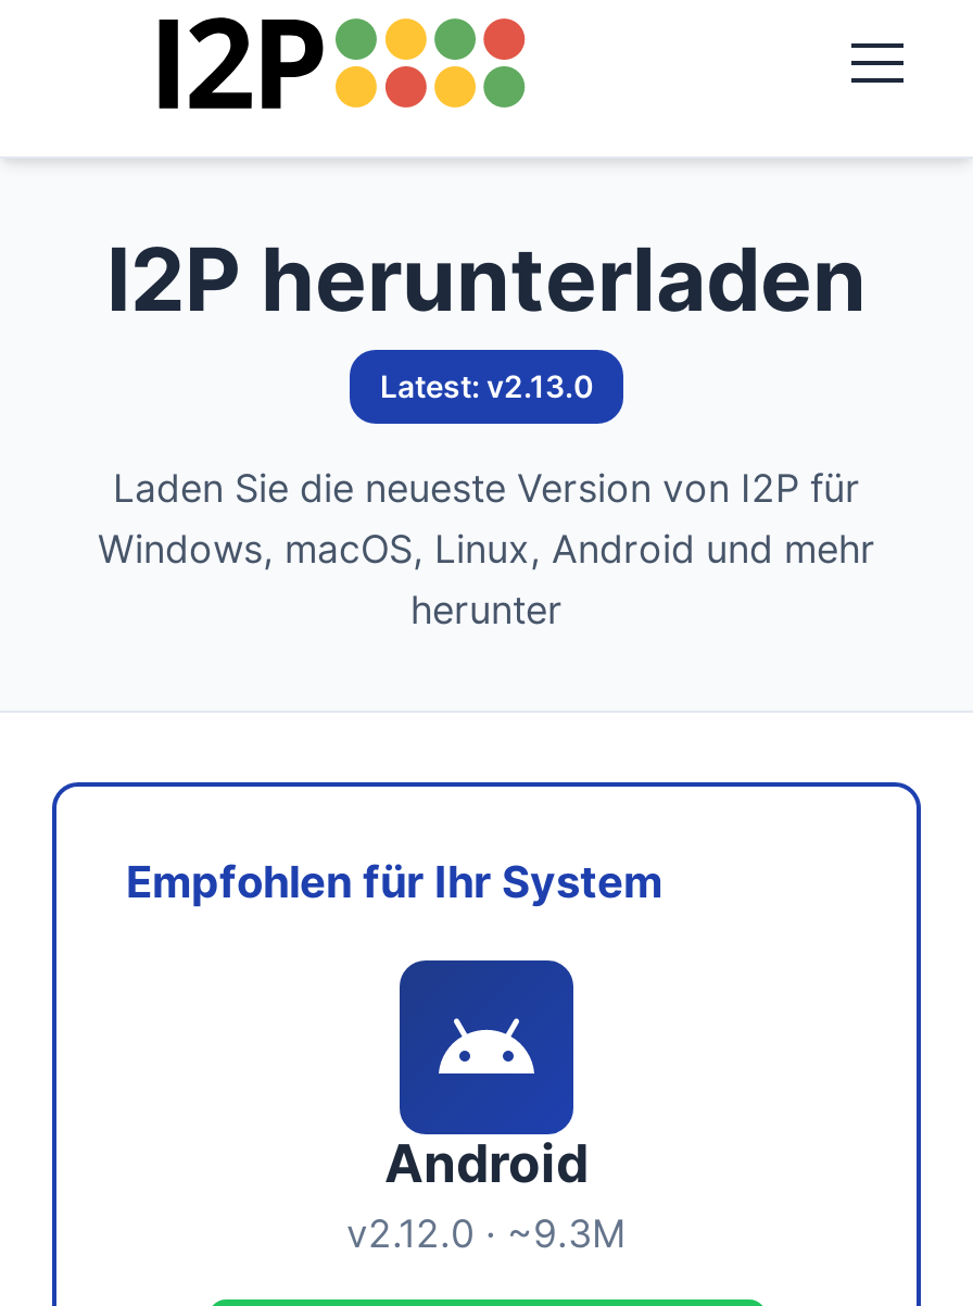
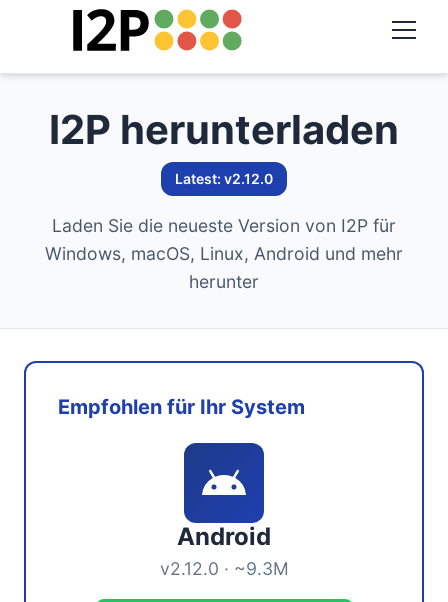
- Latest: v2.13.0
+ Latest: v2.12.0
